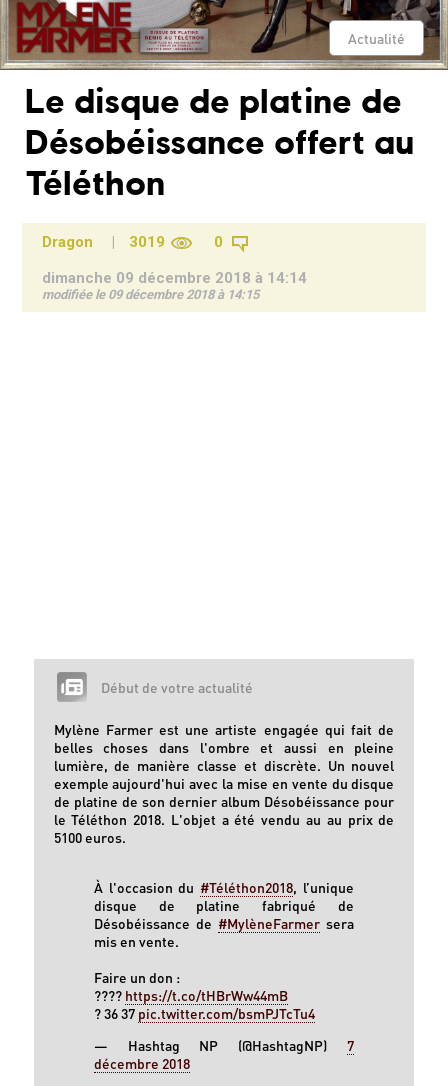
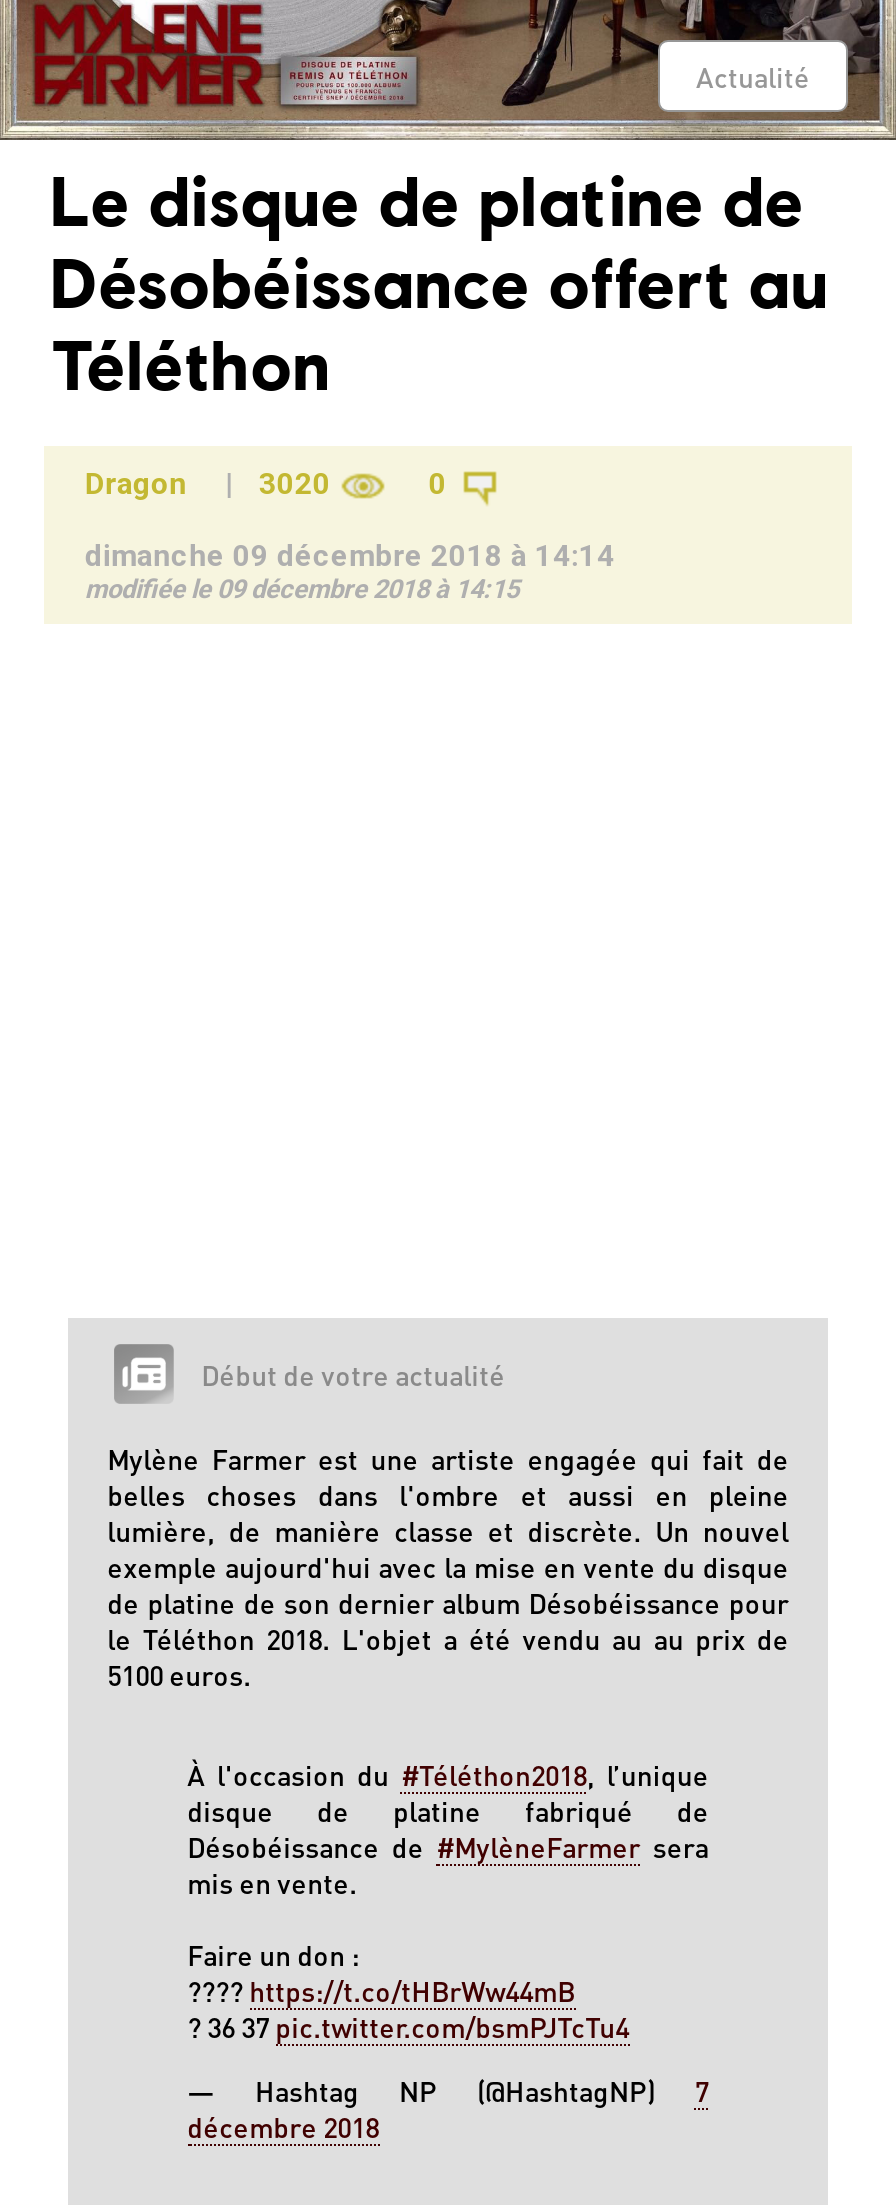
- 3019
+ 3020
